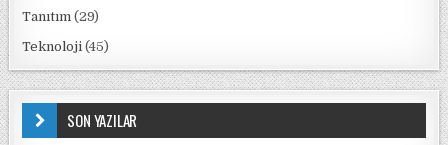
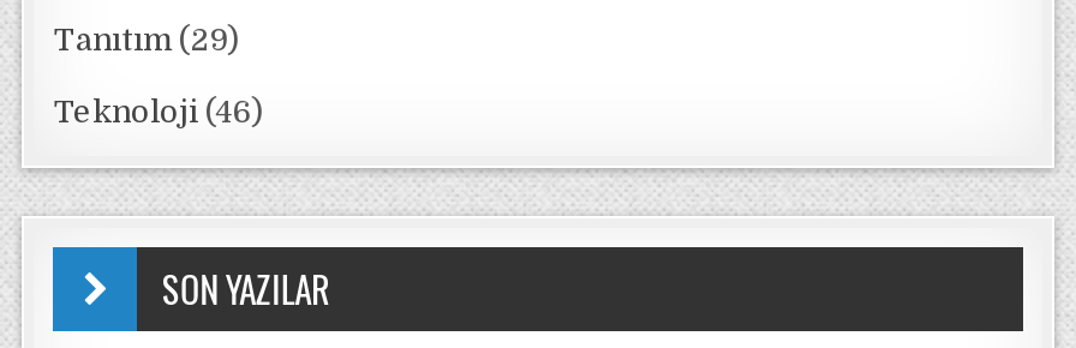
- Teknoloji (45)
+ Teknoloji (46)
